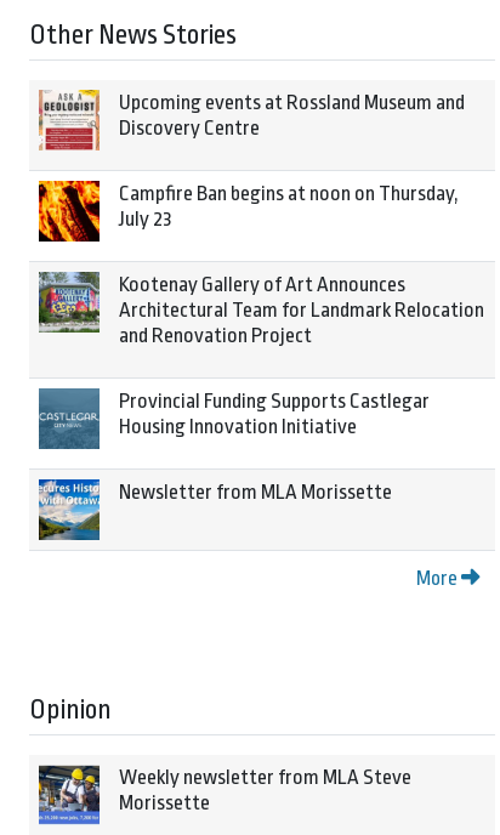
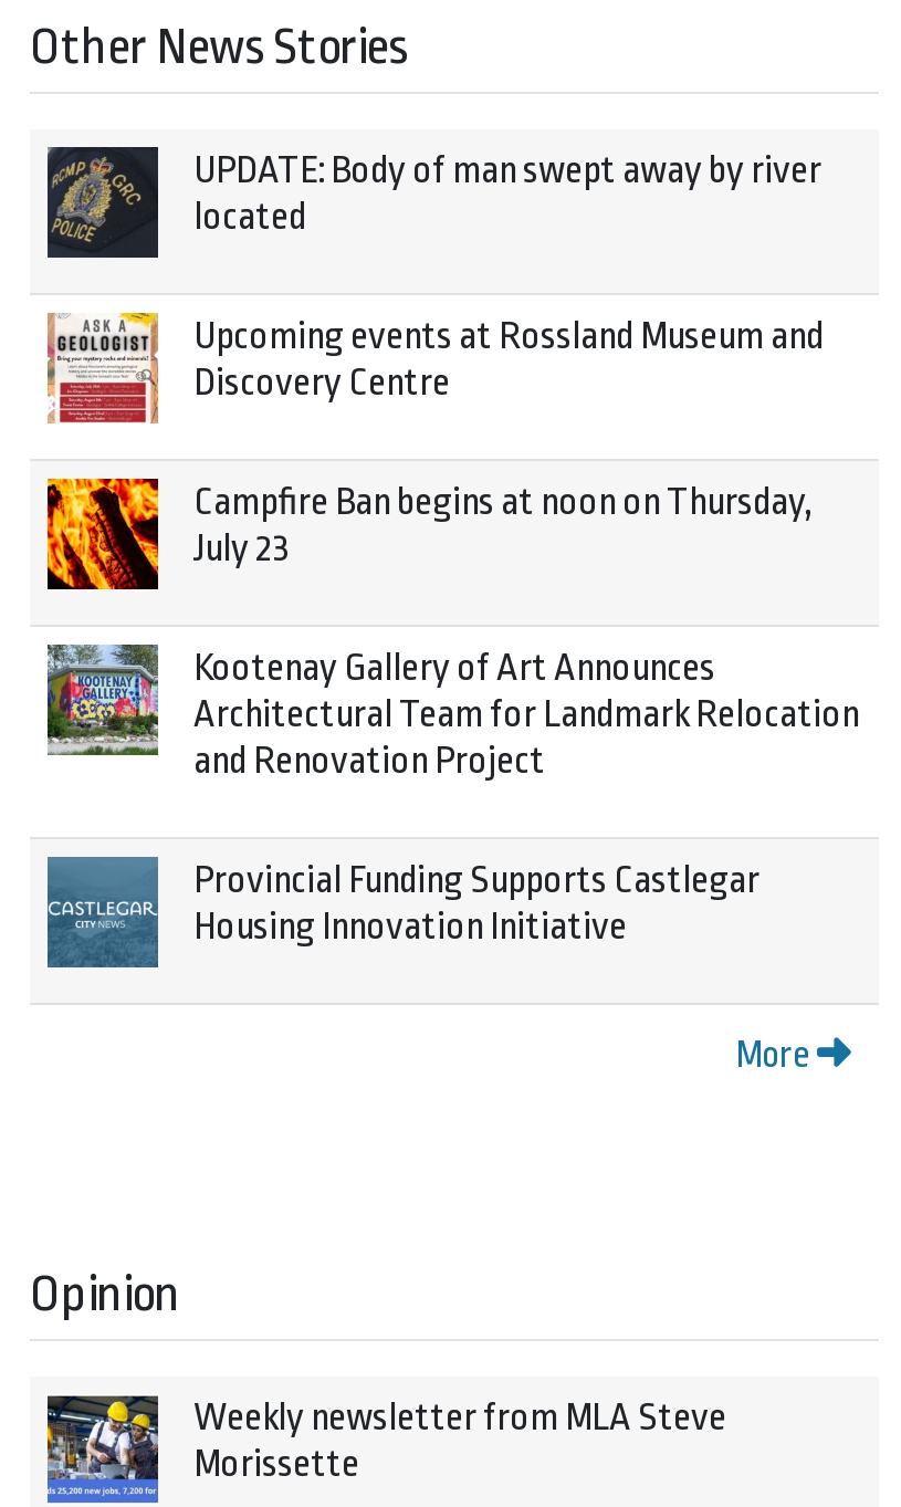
+ [image]
+ UPDATE: Body of man swept away by river
+ located

moved down: [image] | Upcoming events at Rossland Museum and | Discovery Centre | ... | Provincial Funding Supports Castlegar | Housing Innovation Initiative

- [image]
- Newsletter from MLA Morissette
